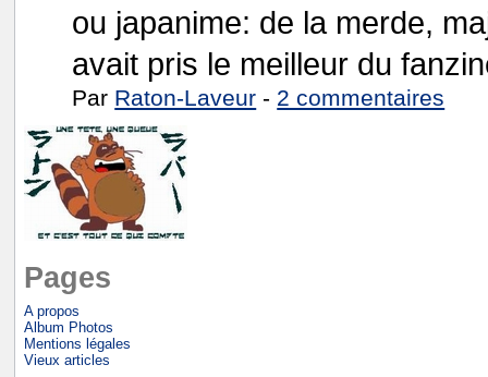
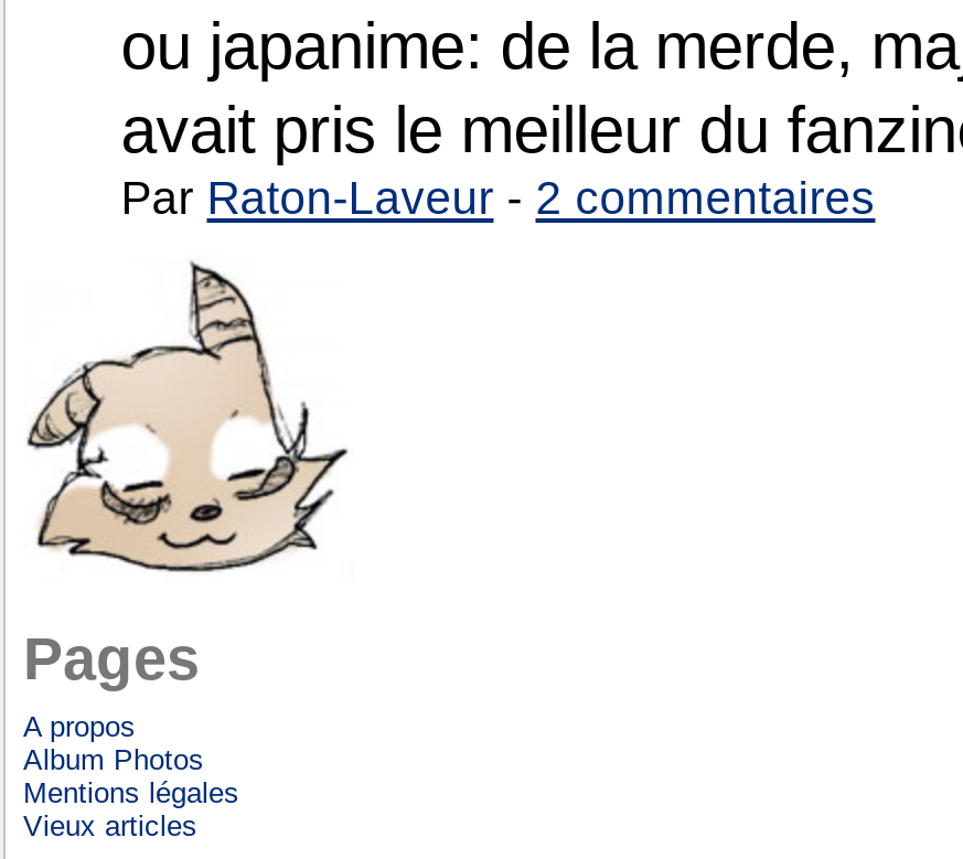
- [image]
+ [image]
